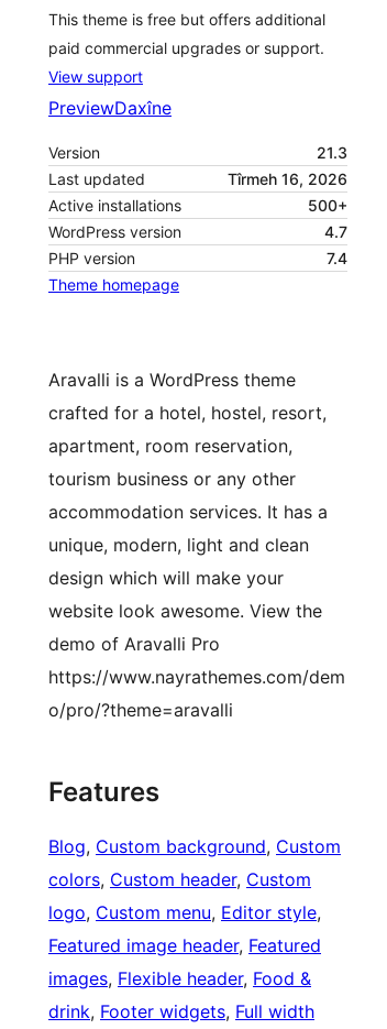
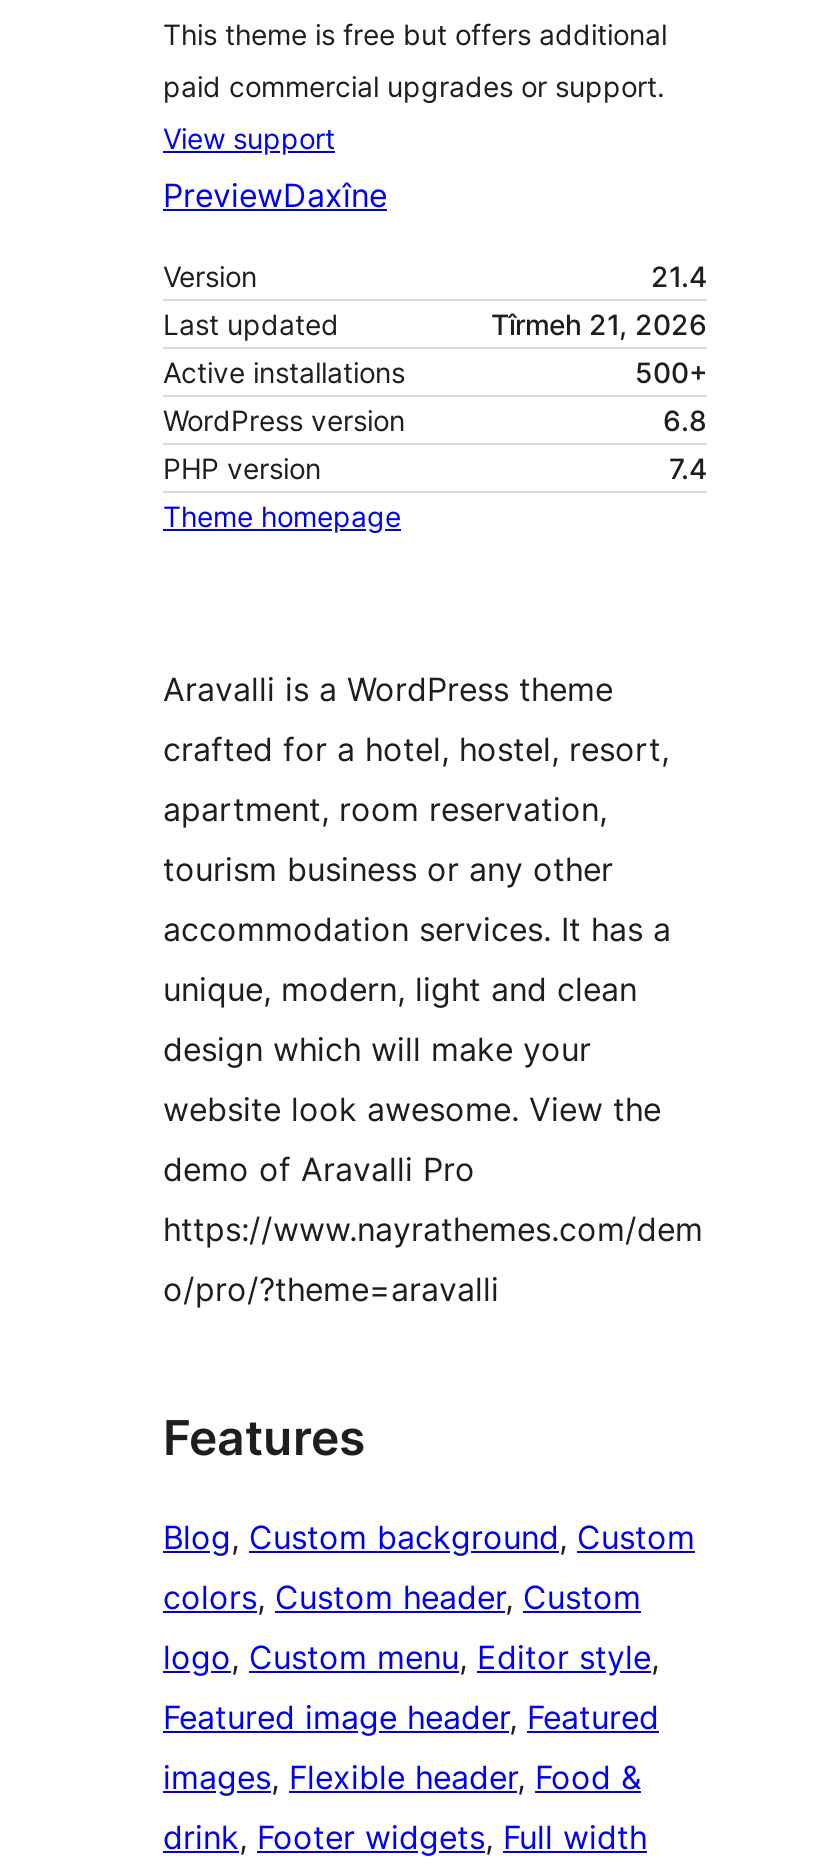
- 21.3
+ 21.4

- Tîrmeh 16, 2026
+ Tîrmeh 21, 2026

- 4.7
+ 6.8
